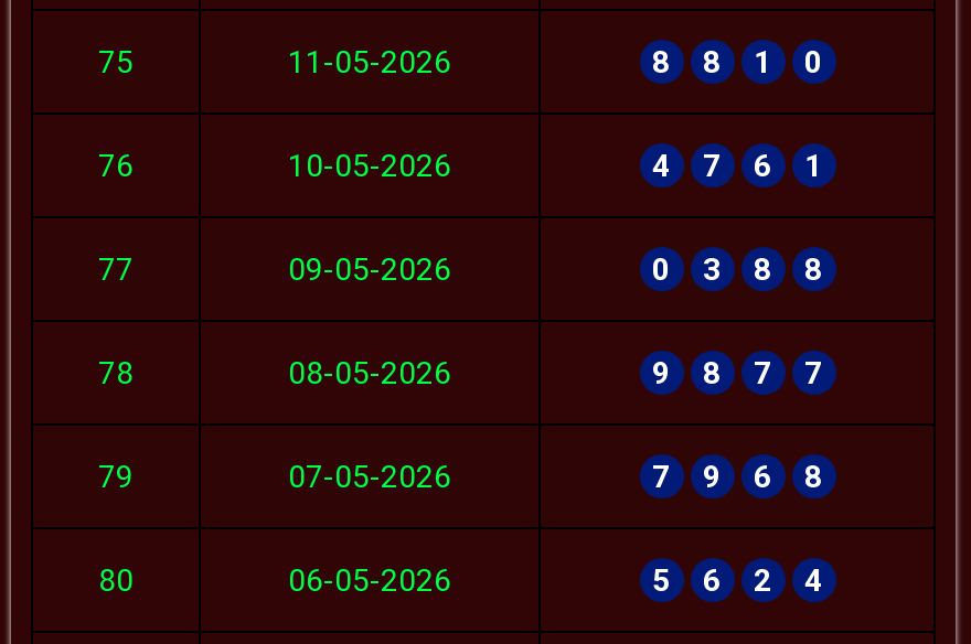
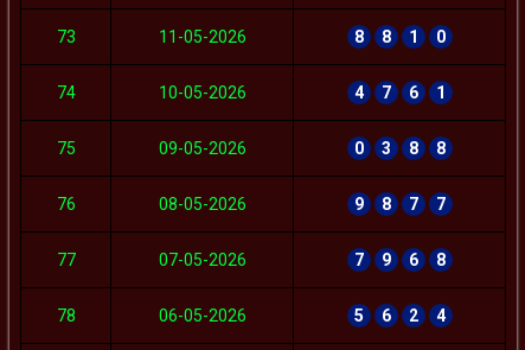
- 75
+ 73

- 76
+ 74

- 77
+ 75

- 78
+ 76

- 79
+ 77

- 80
+ 78
